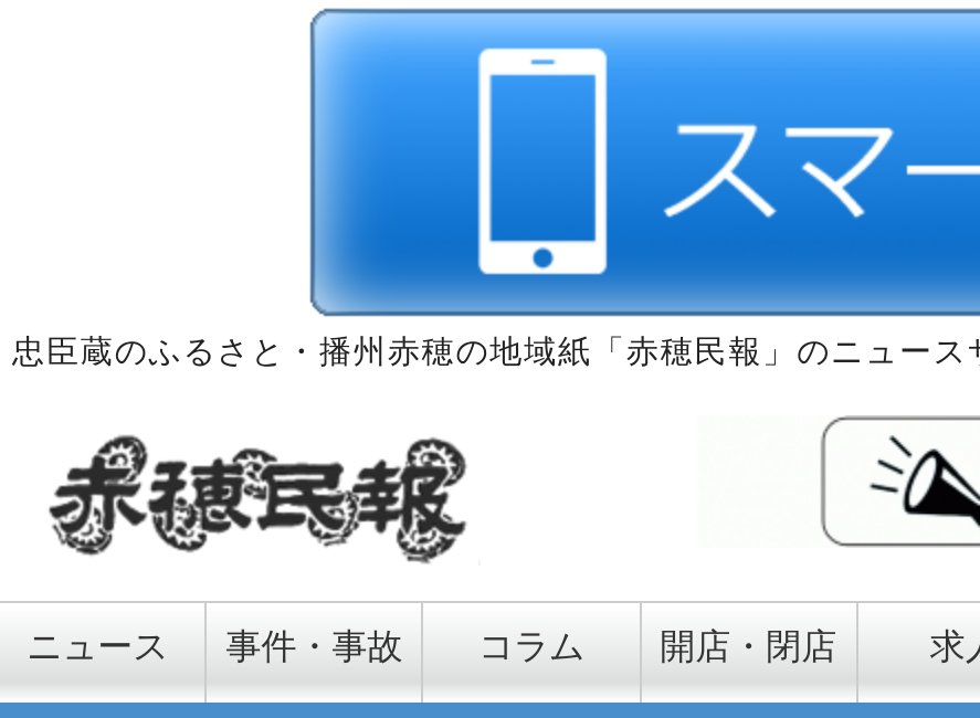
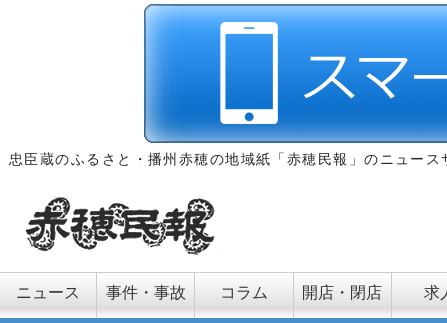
- [image]
